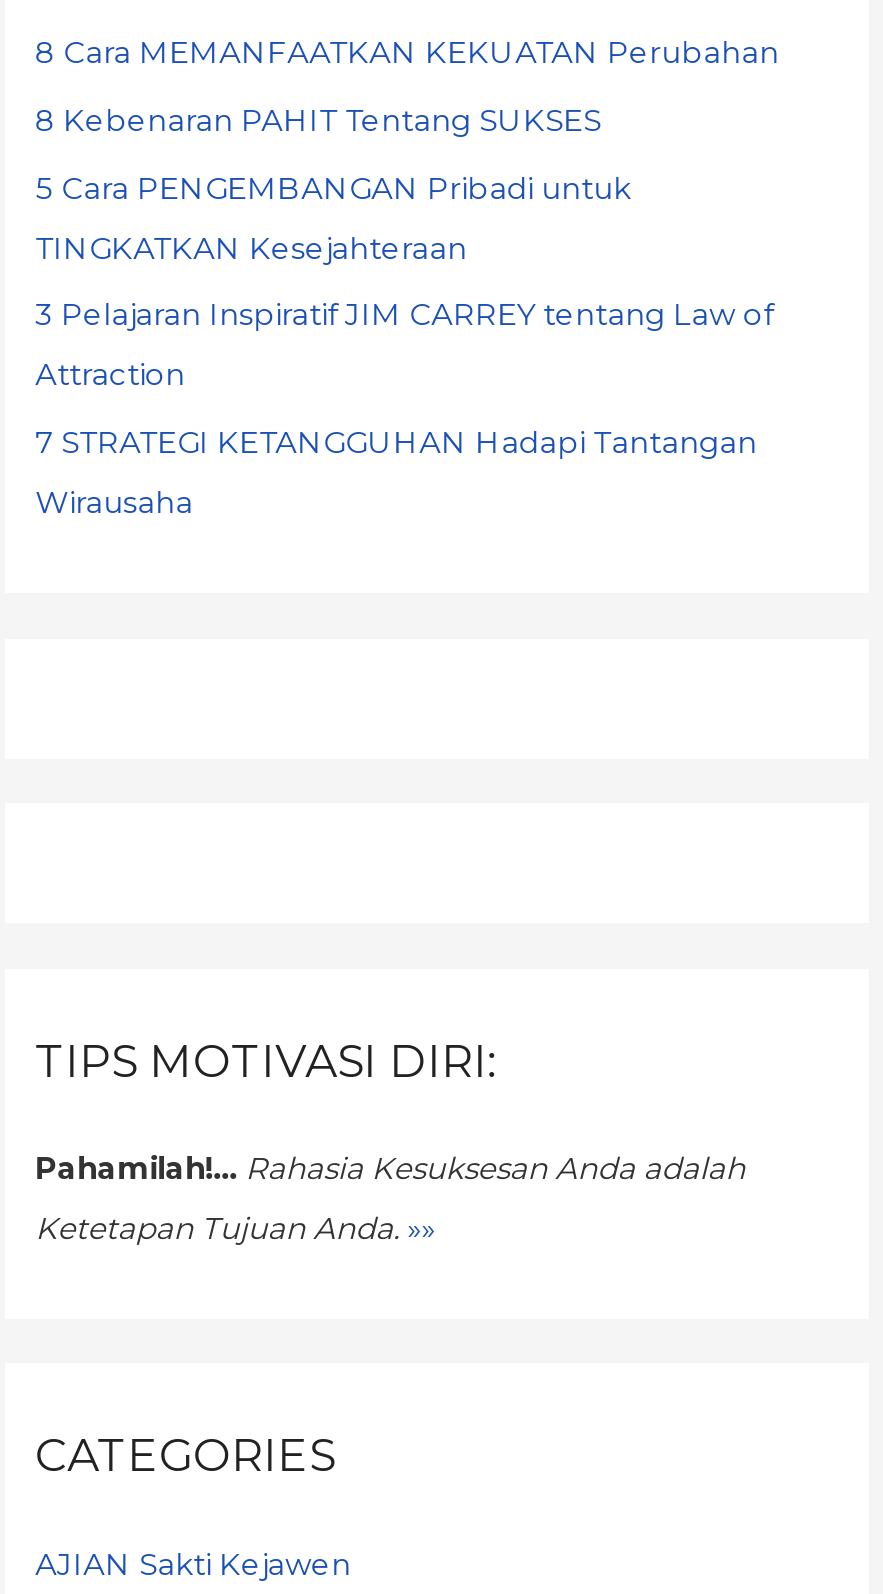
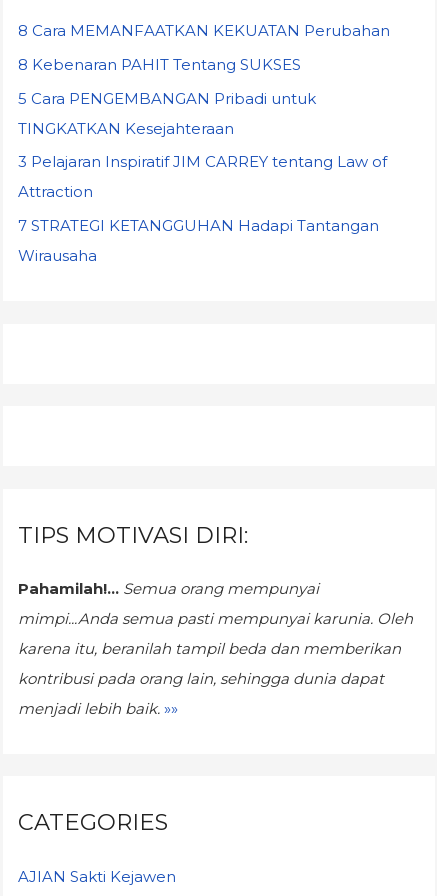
- Pahamilah!... Rahasia Kesuksesan Anda adalah
- Ketetapan Tujuan Anda. »»
+ Pahamilah!... Semua orang mempunyai
+ mimpi...Anda semua pasti mempunyai karunia. Oleh
+ karena itu, beranilah tampil beda dan memberikan
+ kontribusi pada orang lain, sehingga dunia dapat
+ menjadi lebih baik. »»
